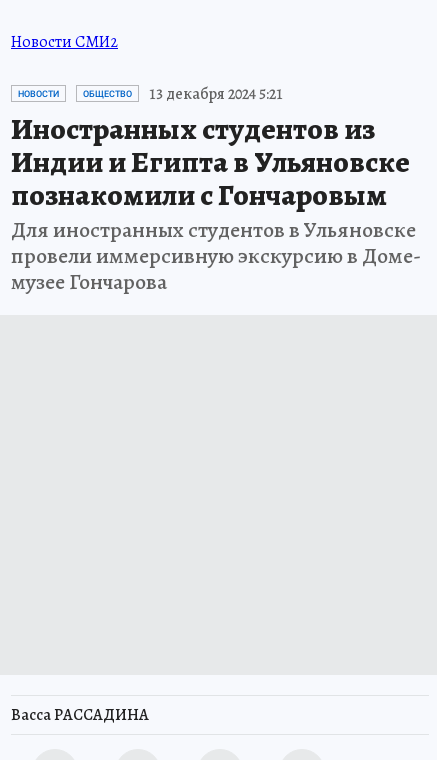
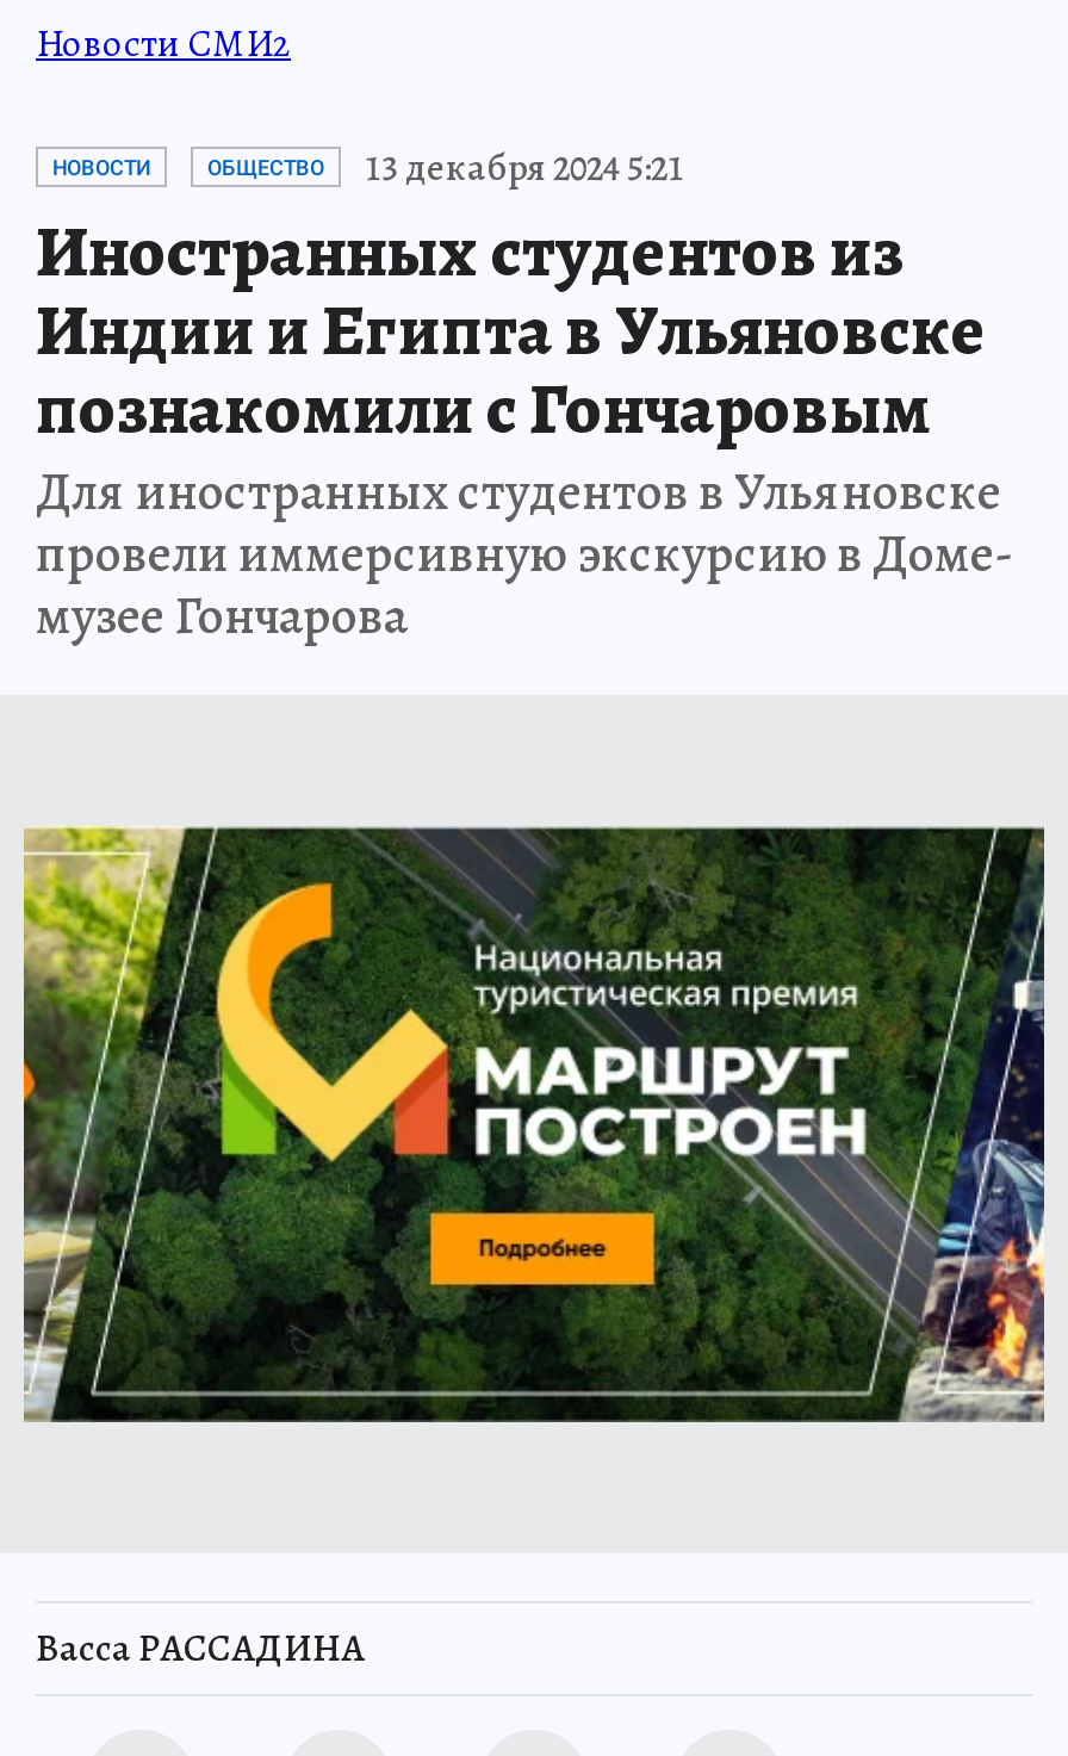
+ [image]
